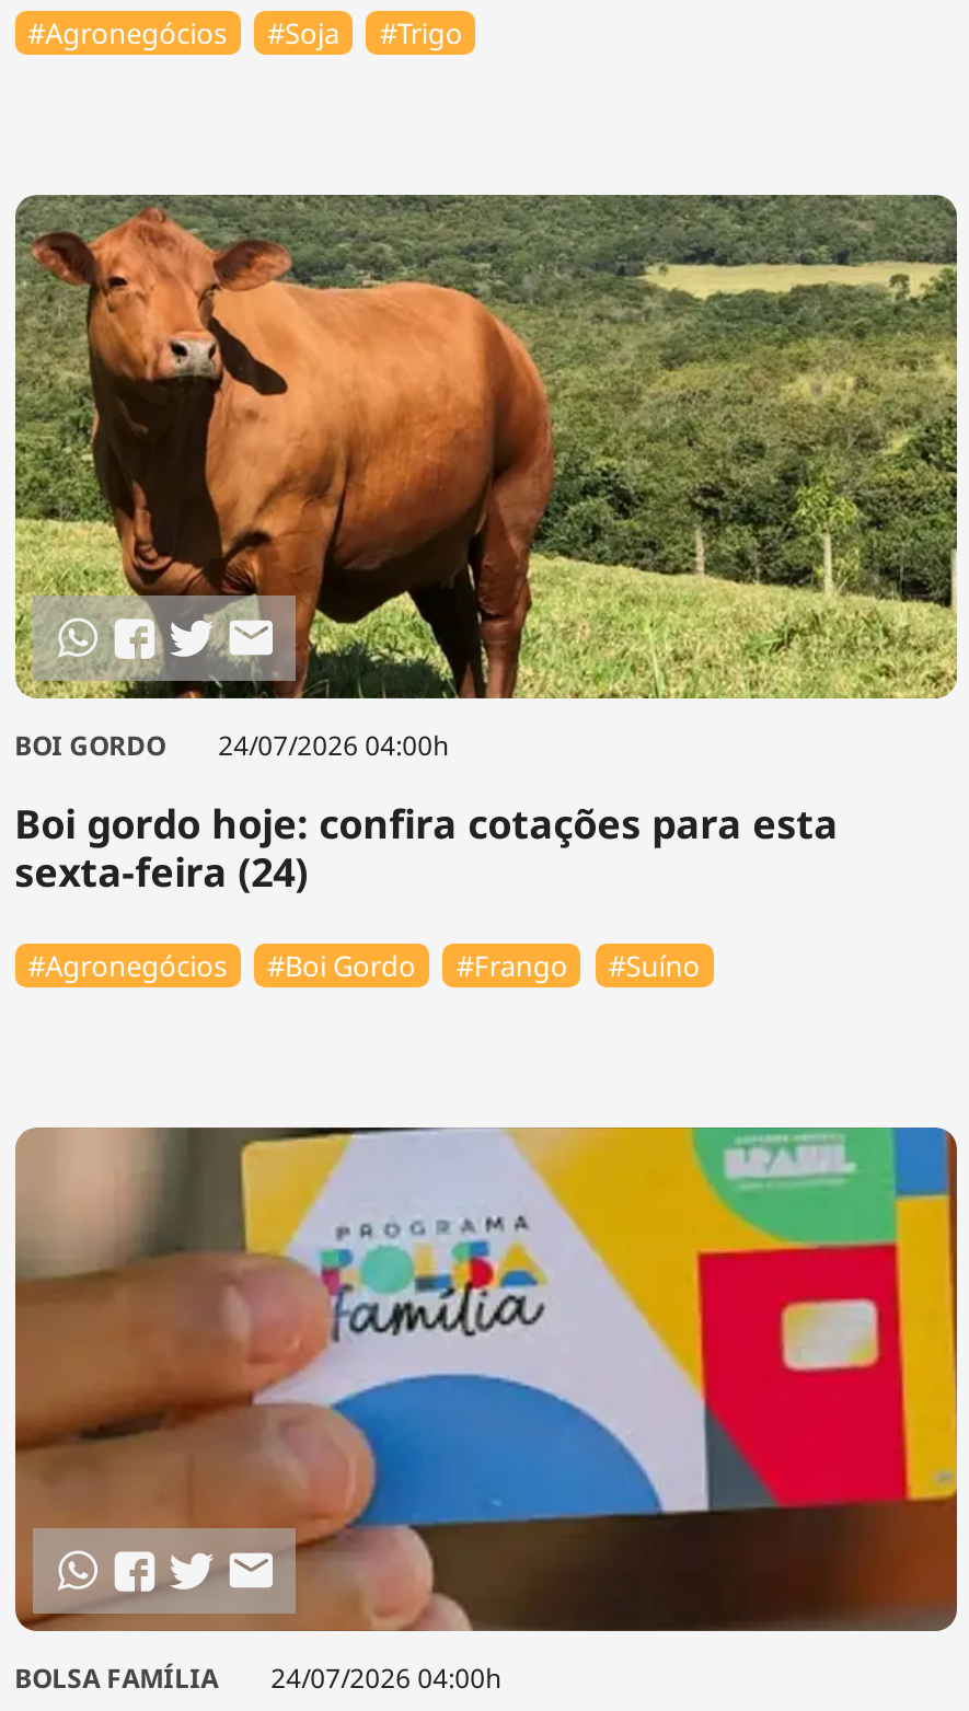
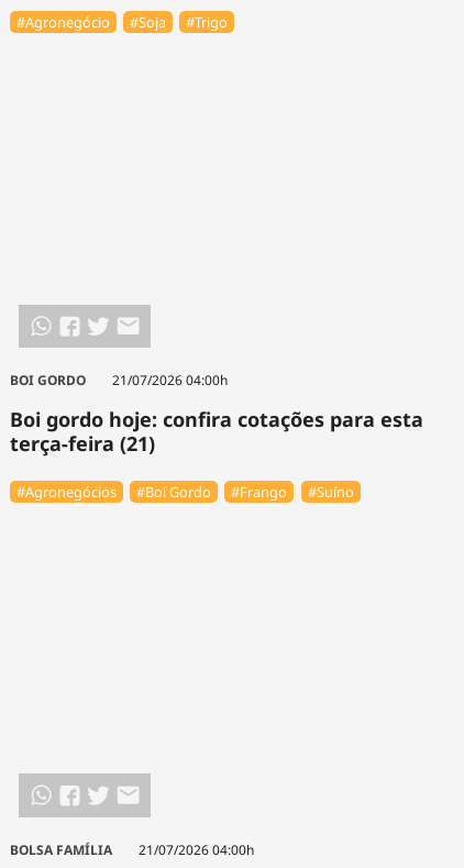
- #Agronegócios
+ #Agronegócio

- [image]

- BOI GORDO 24/07/2026 04:00h
+ BOI GORDO 21/07/2026 04:00h

- sexta-feira (24)
+ terça-feira (21)

- [image]

- BOLSA FAMÍLIA 24/07/2026 04:00h
+ BOLSA FAMÍLIA 21/07/2026 04:00h
